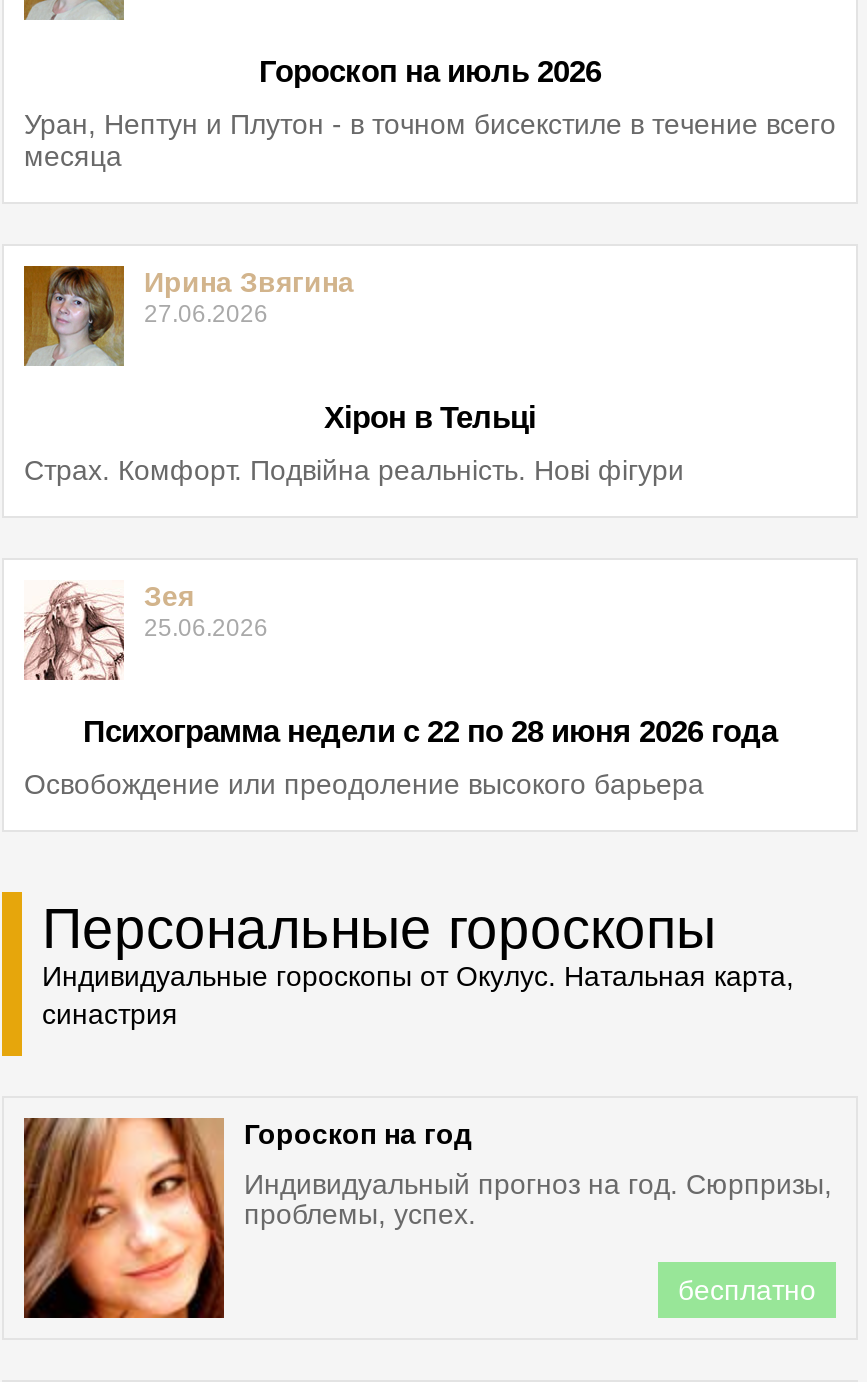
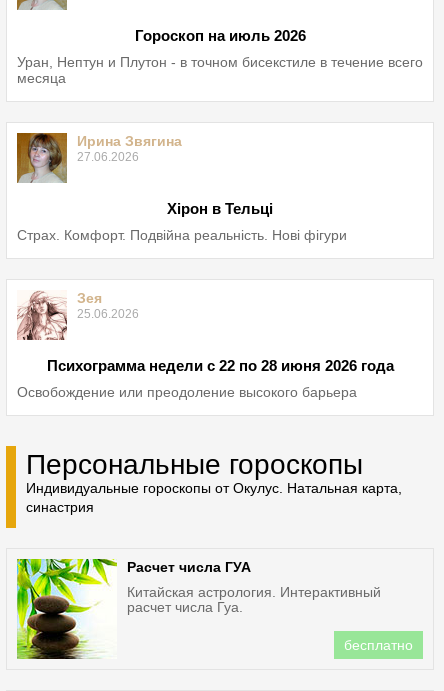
- [image]
- Гороскоп на год
+ [image]
+ Расчет числа ГУА

- Индивидуальный прогноз на год. Сюрпризы,
- проблемы, успех.
+ Китайская астрология. Интерактивный
+ расчет числа Гуа.
